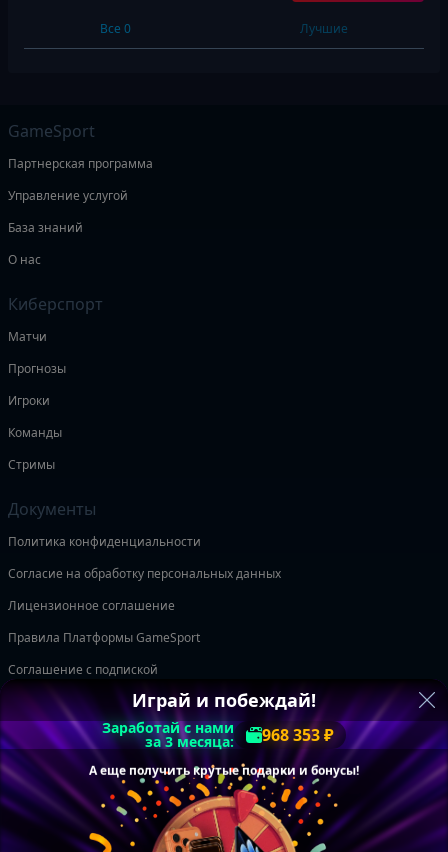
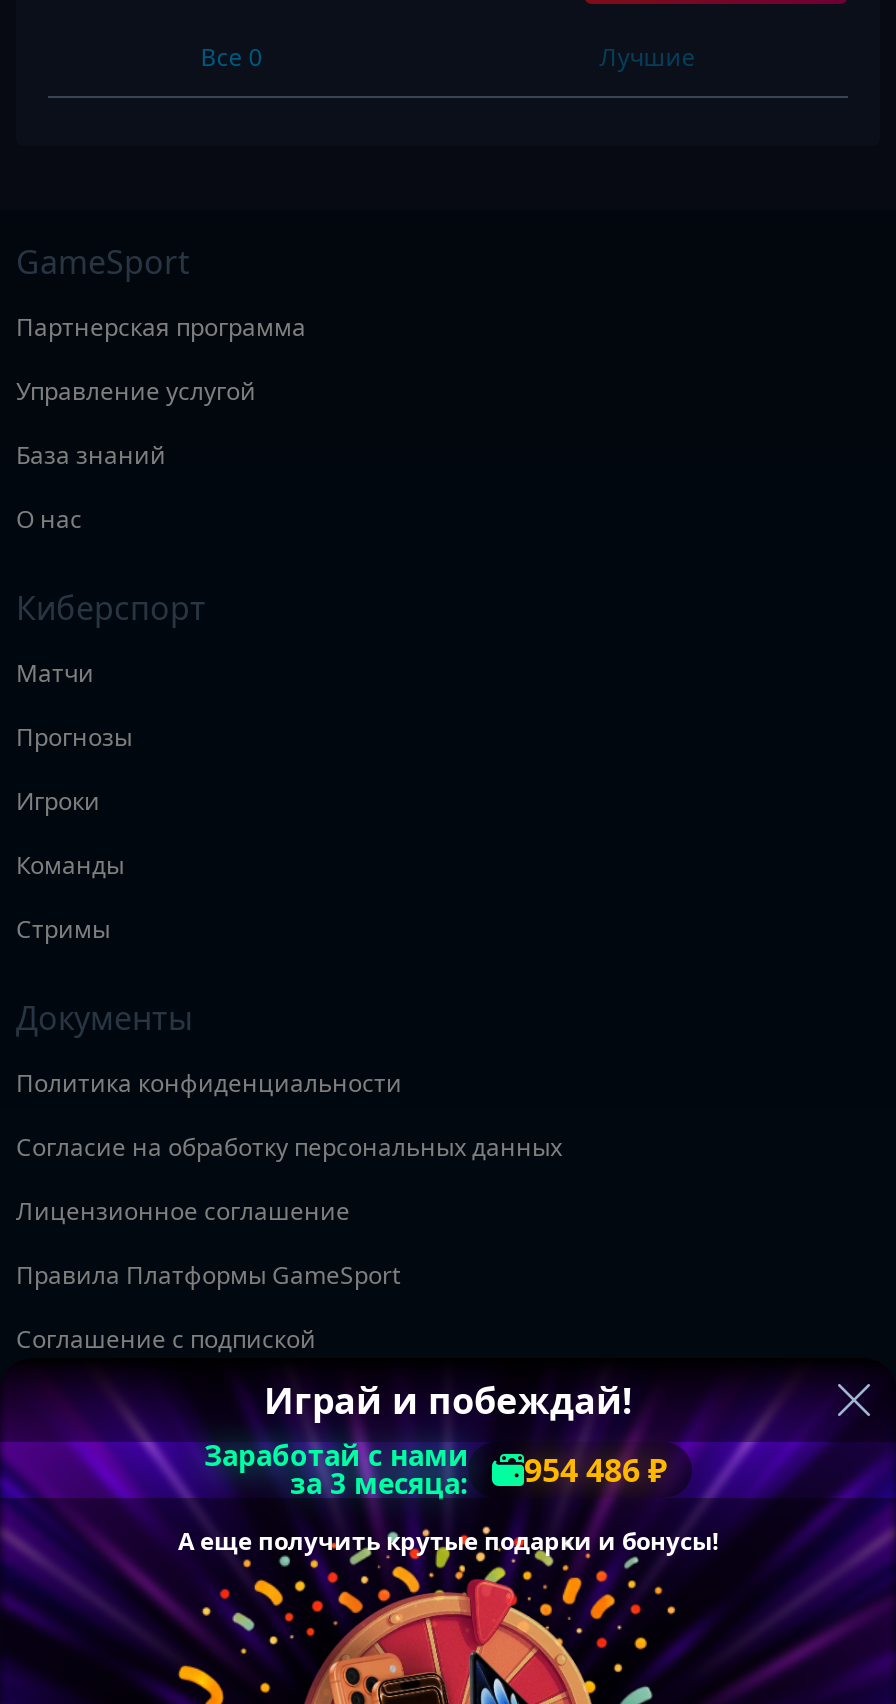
- 968 353 ₽
+ 954 486 ₽
